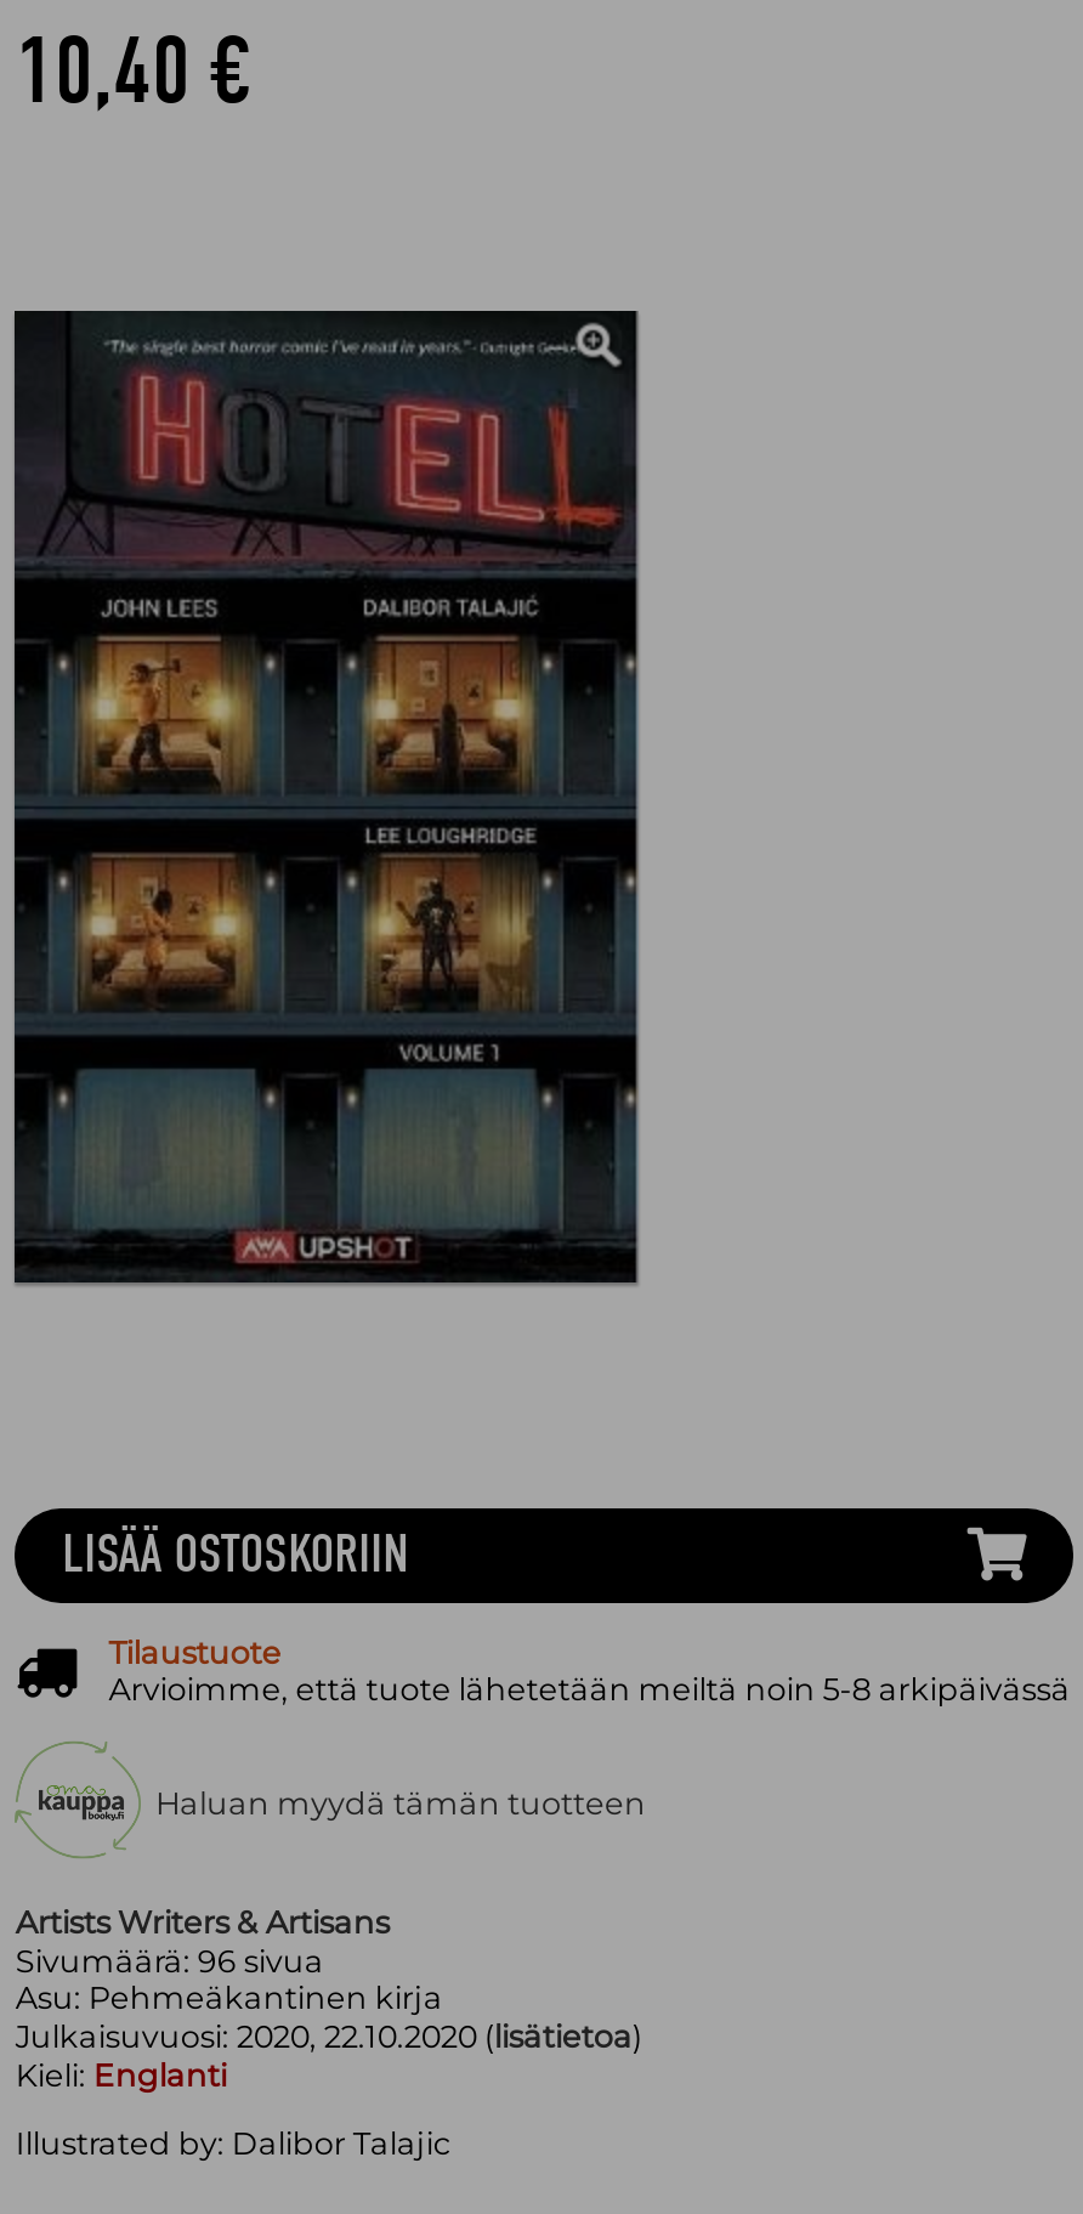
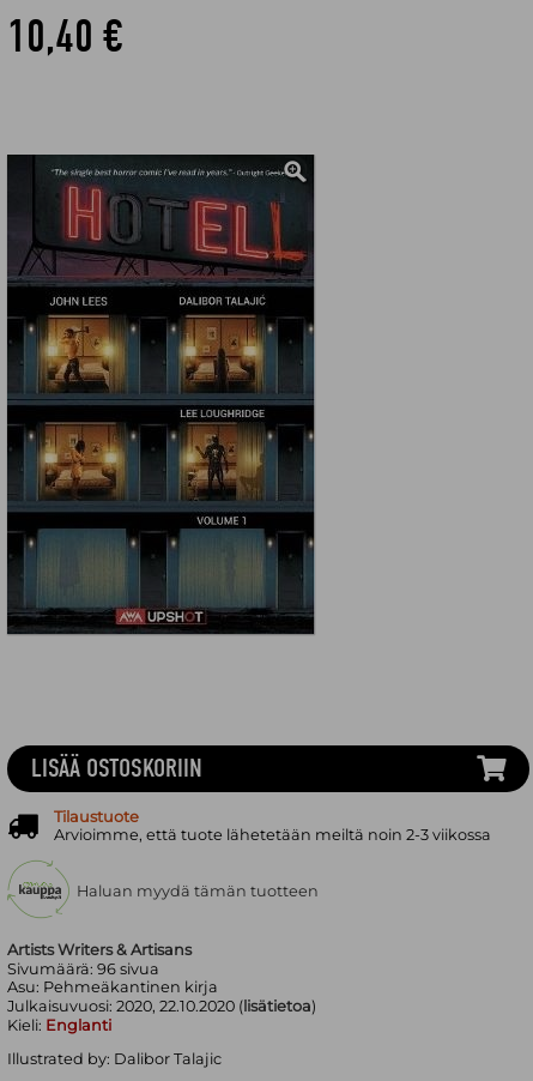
- Arvioimme, että tuote lähetetään meiltä noin 5-8 arkipäivässä
+ Arvioimme, että tuote lähetetään meiltä noin 2-3 viikossa
